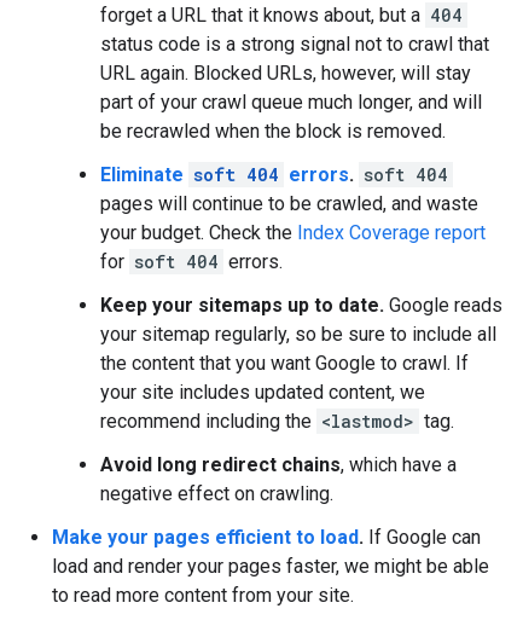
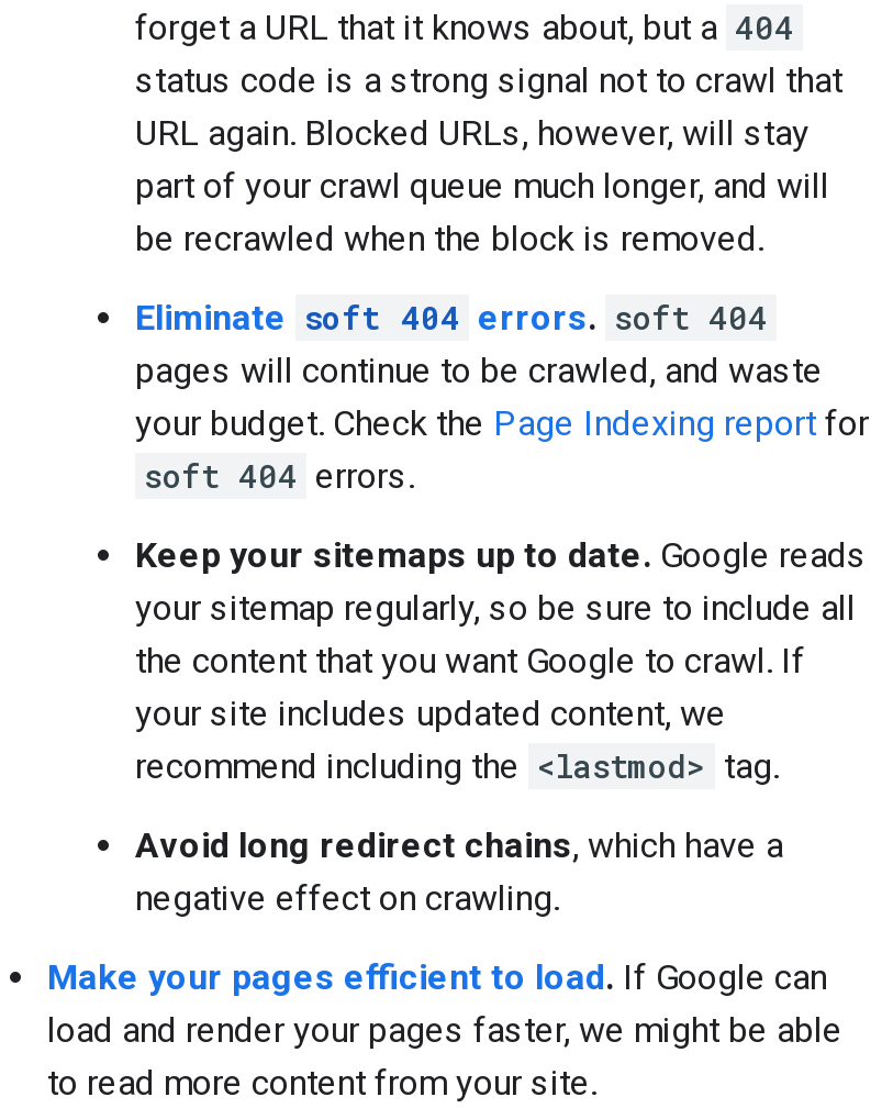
- your budget. Check the Index Coverage report
- for soft 404 errors.
+ your budget. Check the Page Indexing report for
+ soft 404 errors.
